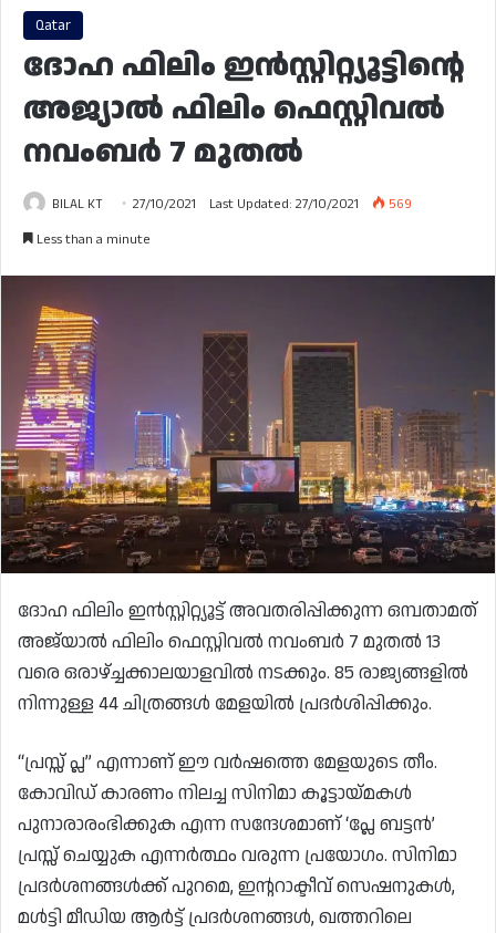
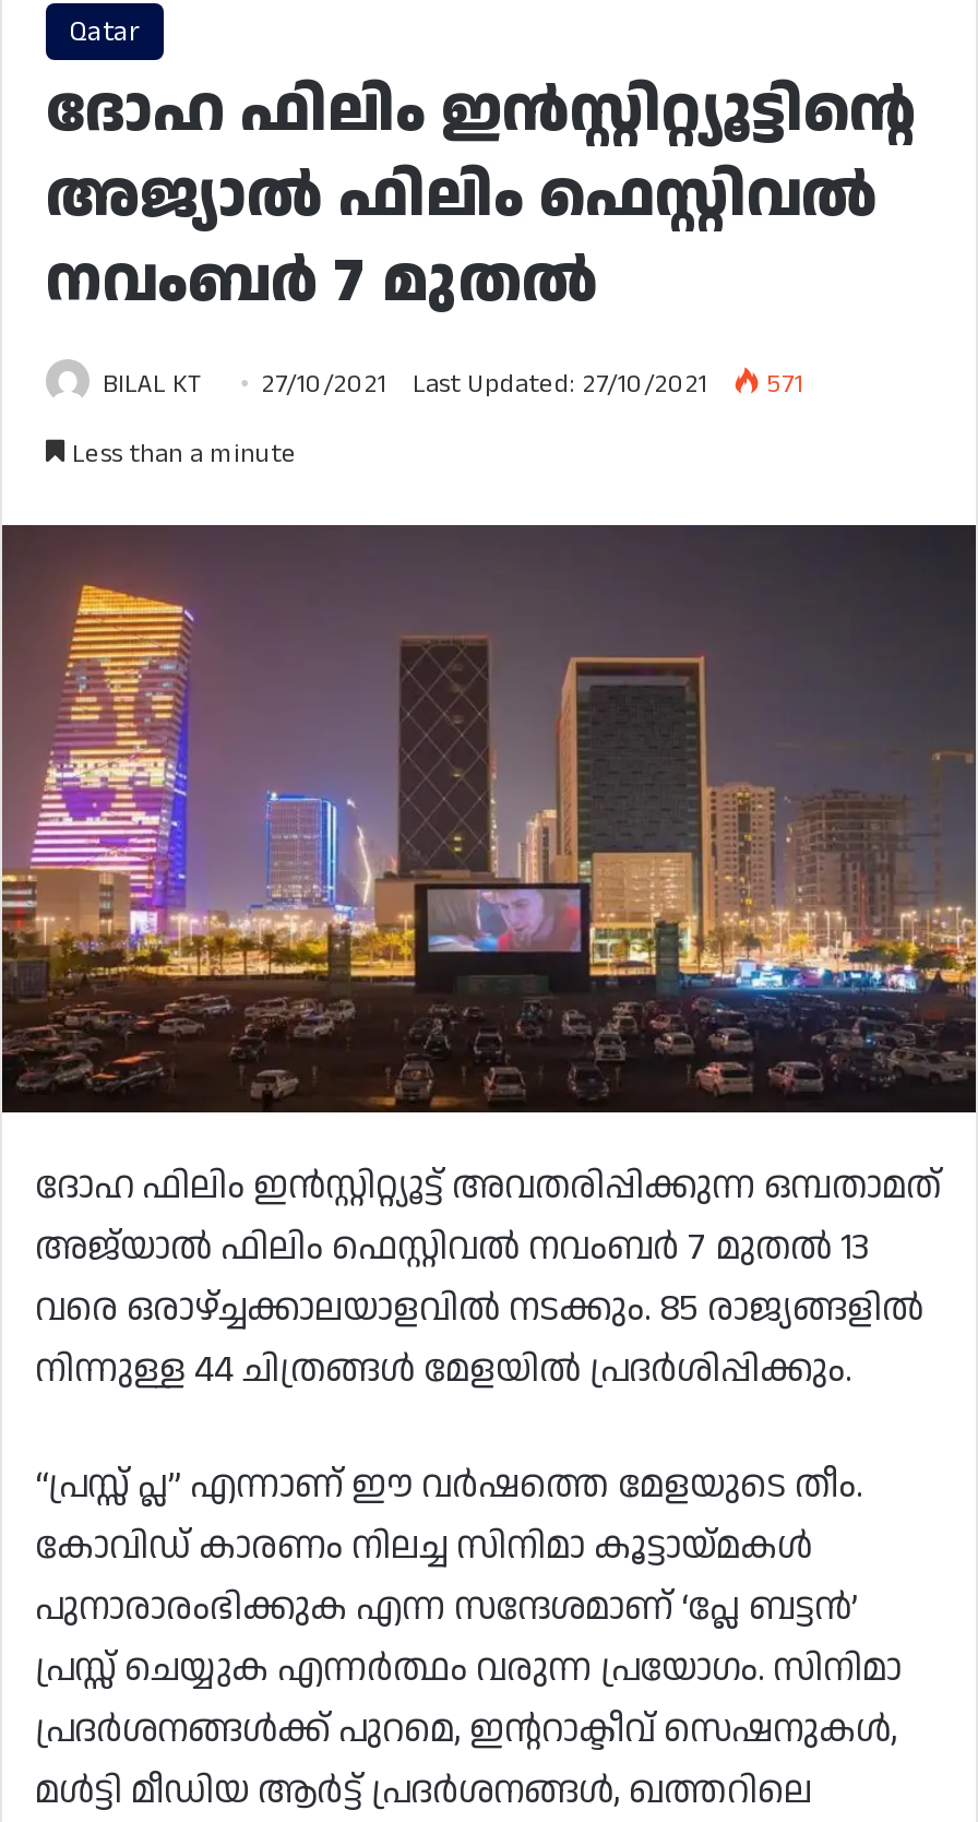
- BILAL KT 27/10/2021 Last Updated: 27/10/2021 569
+ BILAL KT 27/10/2021 Last Updated: 27/10/2021 571
